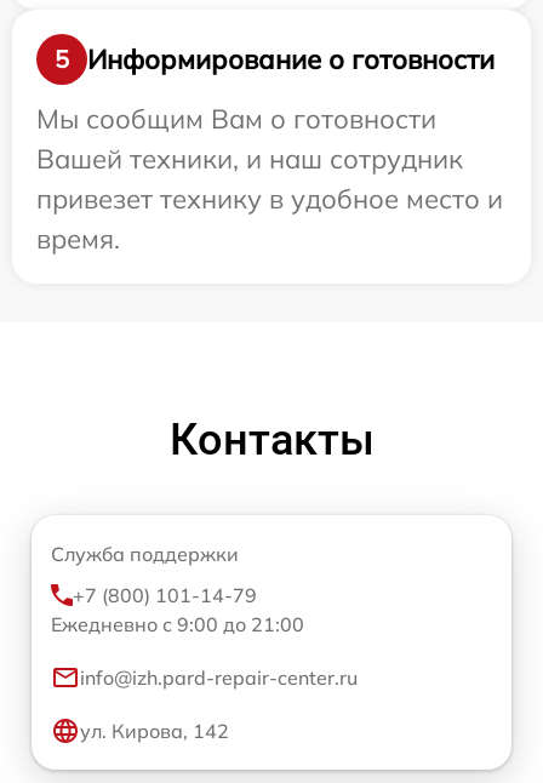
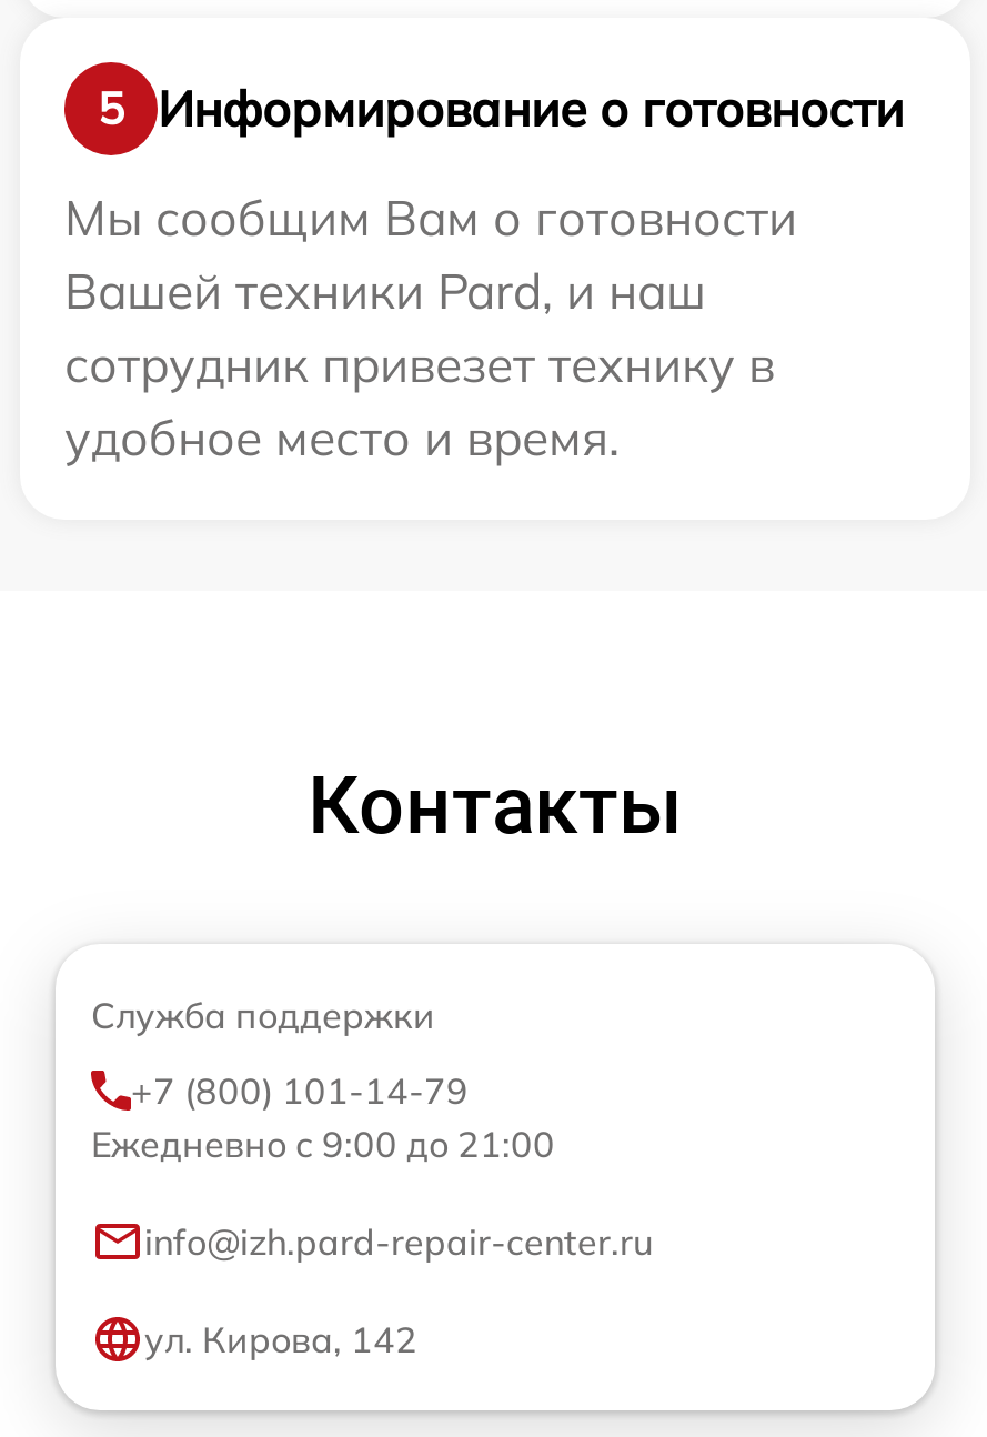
- Вашей техники, и наш сотрудник
- привезет технику в удобное место и
- время.
+ Вашей техники Pard, и наш
+ сотрудник привезет технику в
+ удобное место и время.
